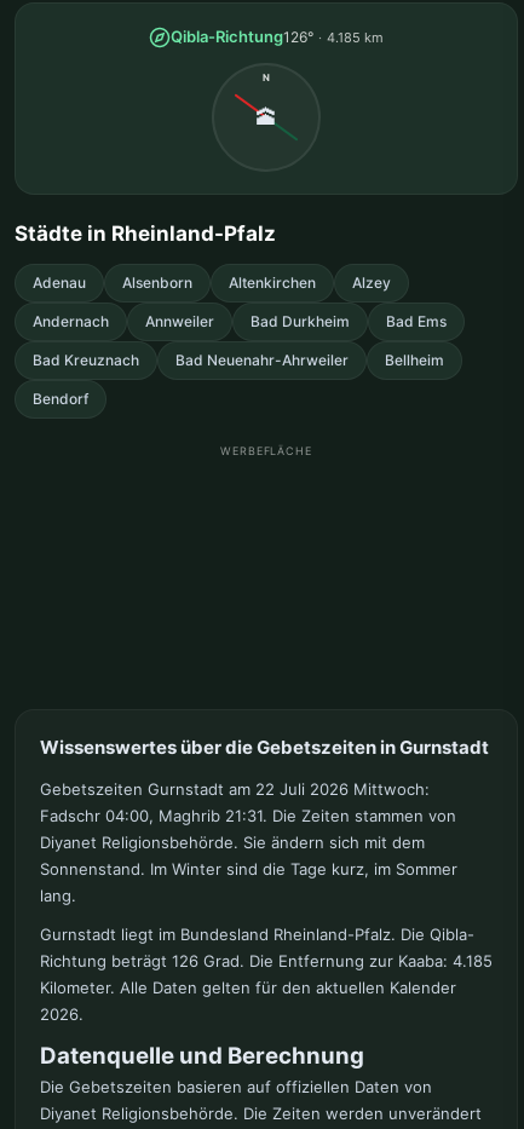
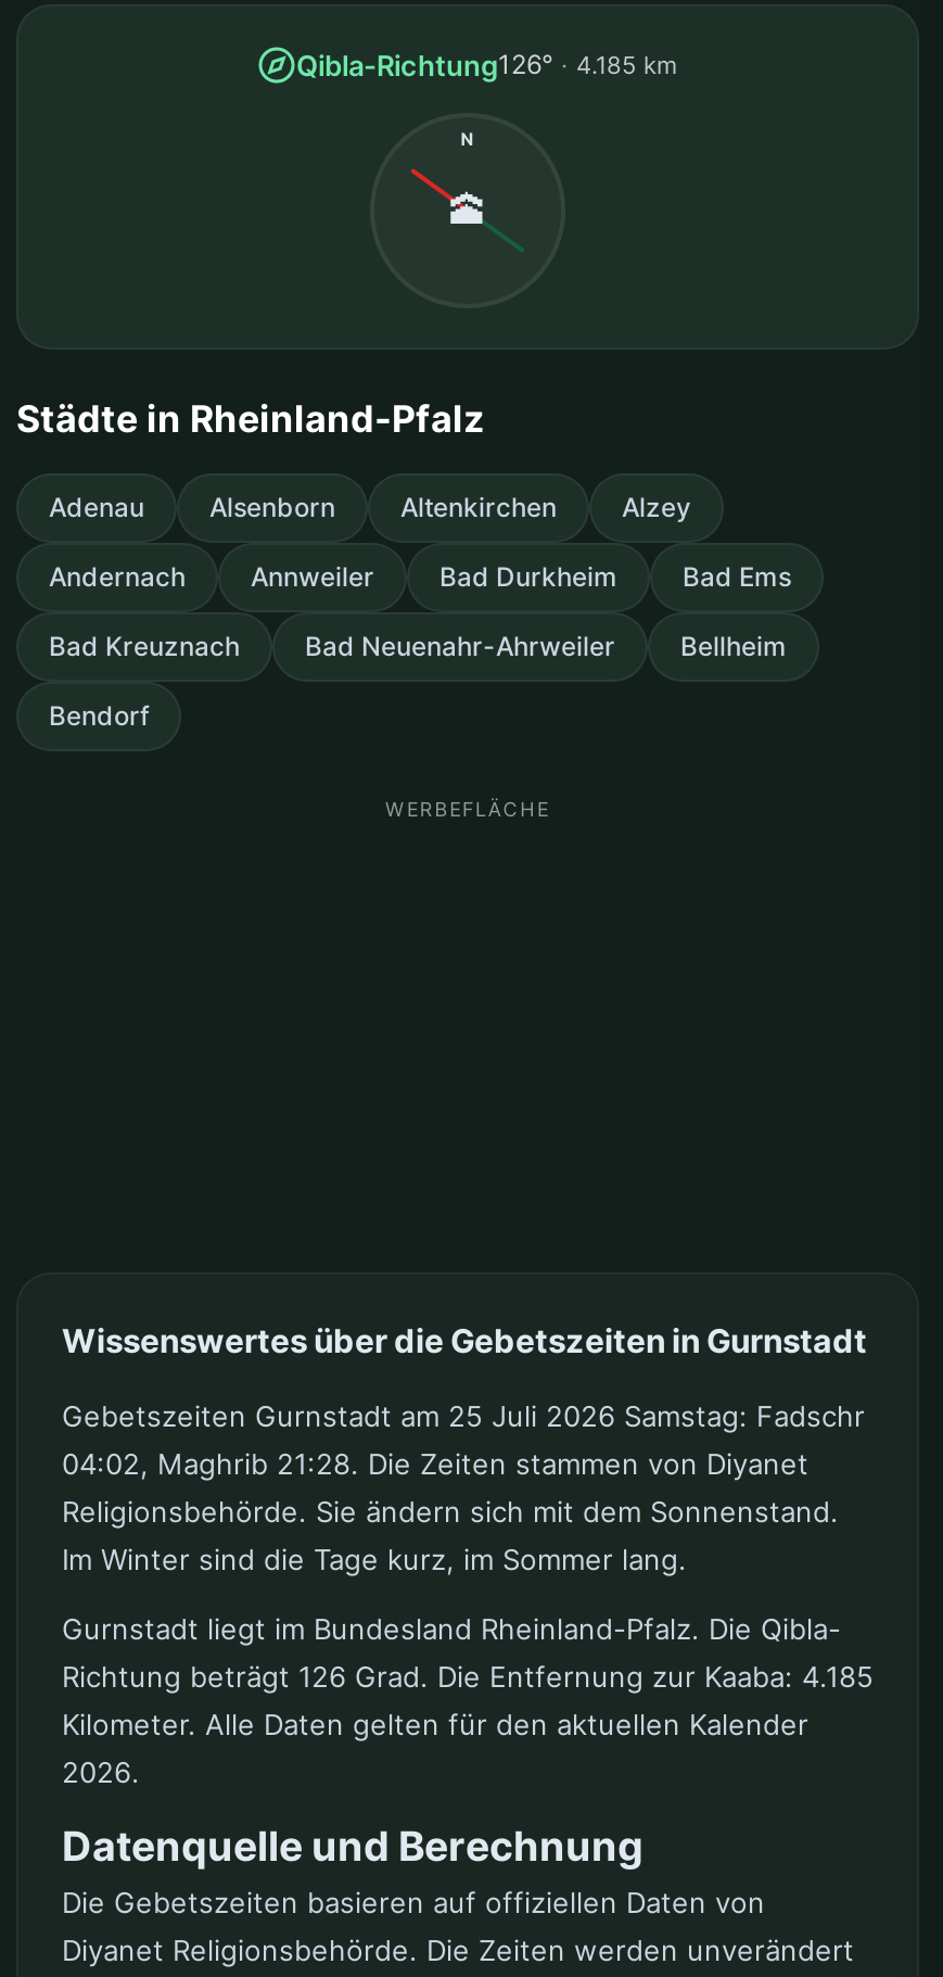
- Gebetszeiten Gurnstadt am 22 Juli 2026 Mittwoch:
- Fadschr 04:00, Maghrib 21:31. Die Zeiten stammen von
- Diyanet Religionsbehörde. Sie ändern sich mit dem
- Sonnenstand. Im Winter sind die Tage kurz, im Sommer
- lang.
+ Gebetszeiten Gurnstadt am 25 Juli 2026 Samstag: Fadschr
+ 04:02, Maghrib 21:28. Die Zeiten stammen von Diyanet
+ Religionsbehörde. Sie ändern sich mit dem Sonnenstand.
+ Im Winter sind die Tage kurz, im Sommer lang.
